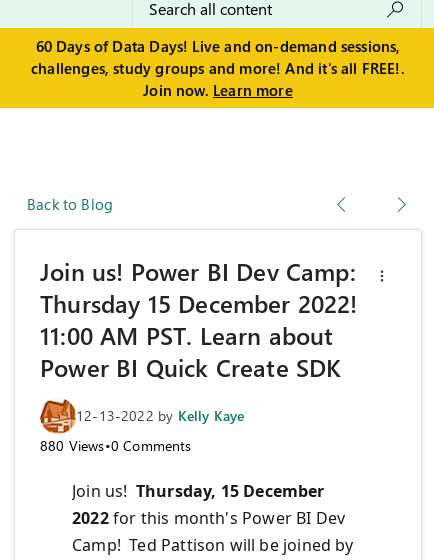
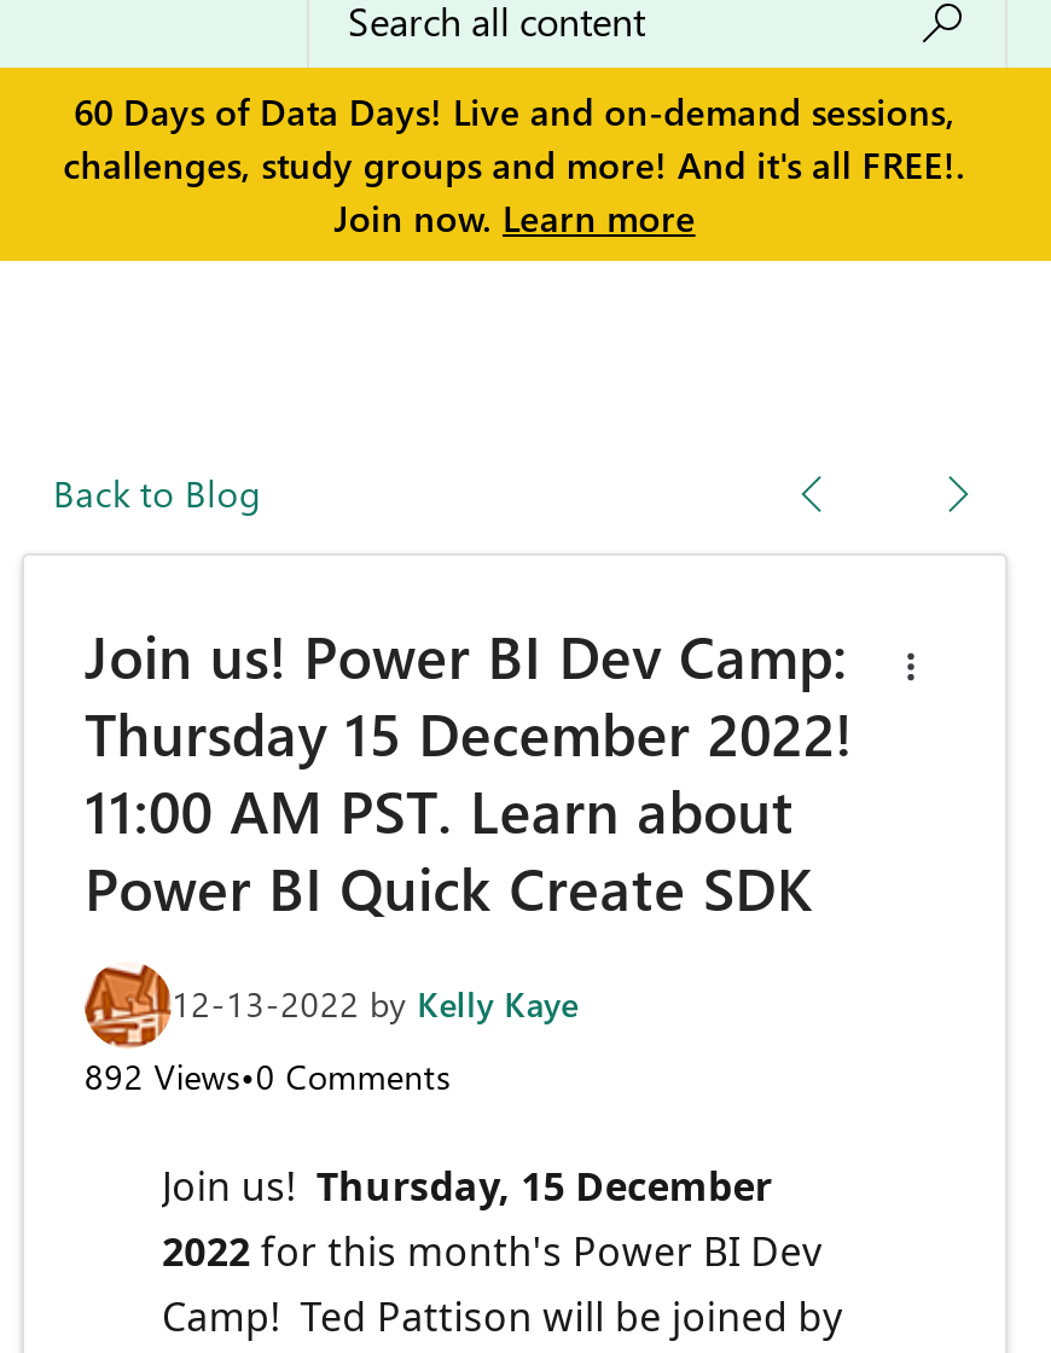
- 880 Views•0 Comments
+ 892 Views•0 Comments
